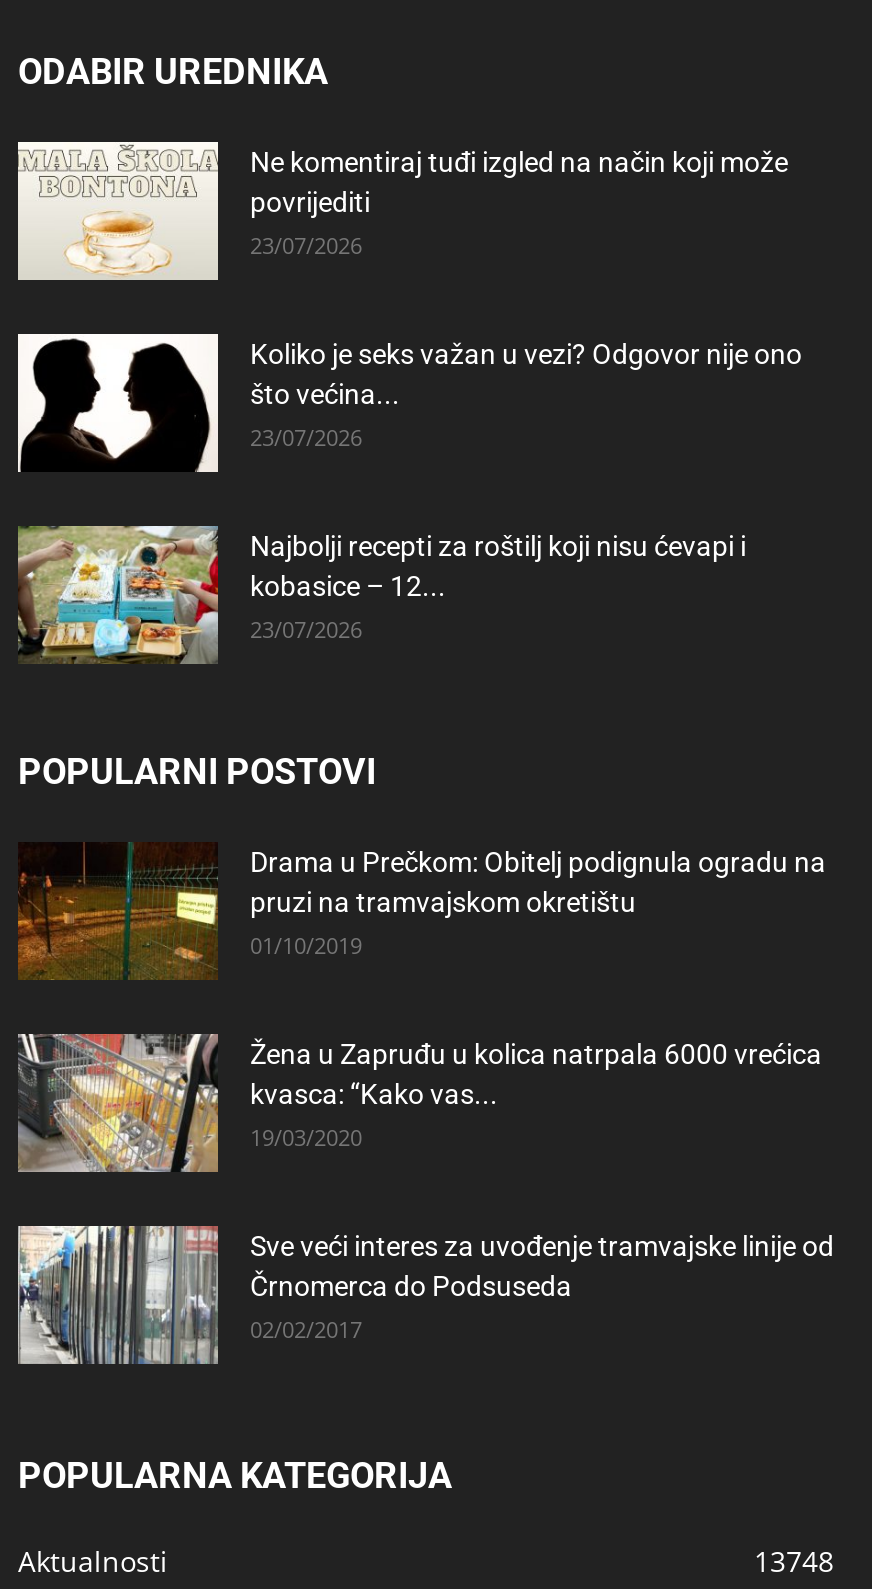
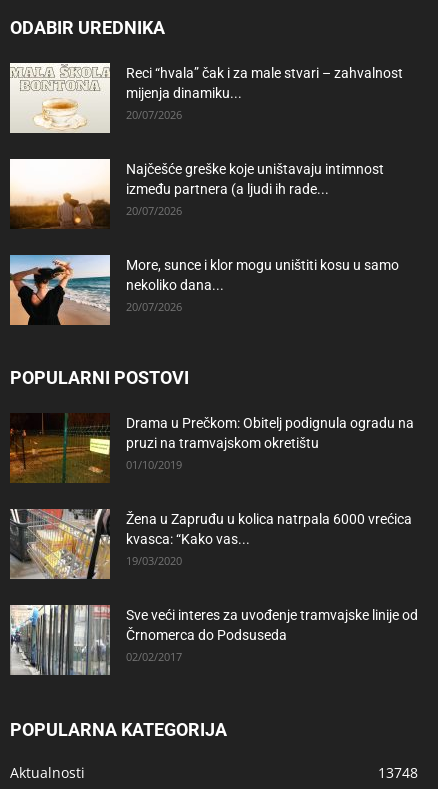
- Ne komentiraj tuđi izgled na način koji može
- povrijediti
- 23/07/2026
+ Reci “hvala” čak i za male stvari – zahvalnost
+ mijenja dinamiku...
+ 20/07/2026

- [image]
- Koliko je seks važan u vezi? Odgovor nije ono
- što većina...
- 23/07/2026
+ [image]
+ Najčešće greške koje uništavaju intimnost
+ između partnera (a ljudi ih rade...
+ 20/07/2026

- [image]
- Najbolji recepti za roštilj koji nisu ćevapi i
- kobasice – 12...
- 23/07/2026
+ [image]
+ More, sunce i klor mogu uništiti kosu u samo
+ nekoliko dana...
+ 20/07/2026
